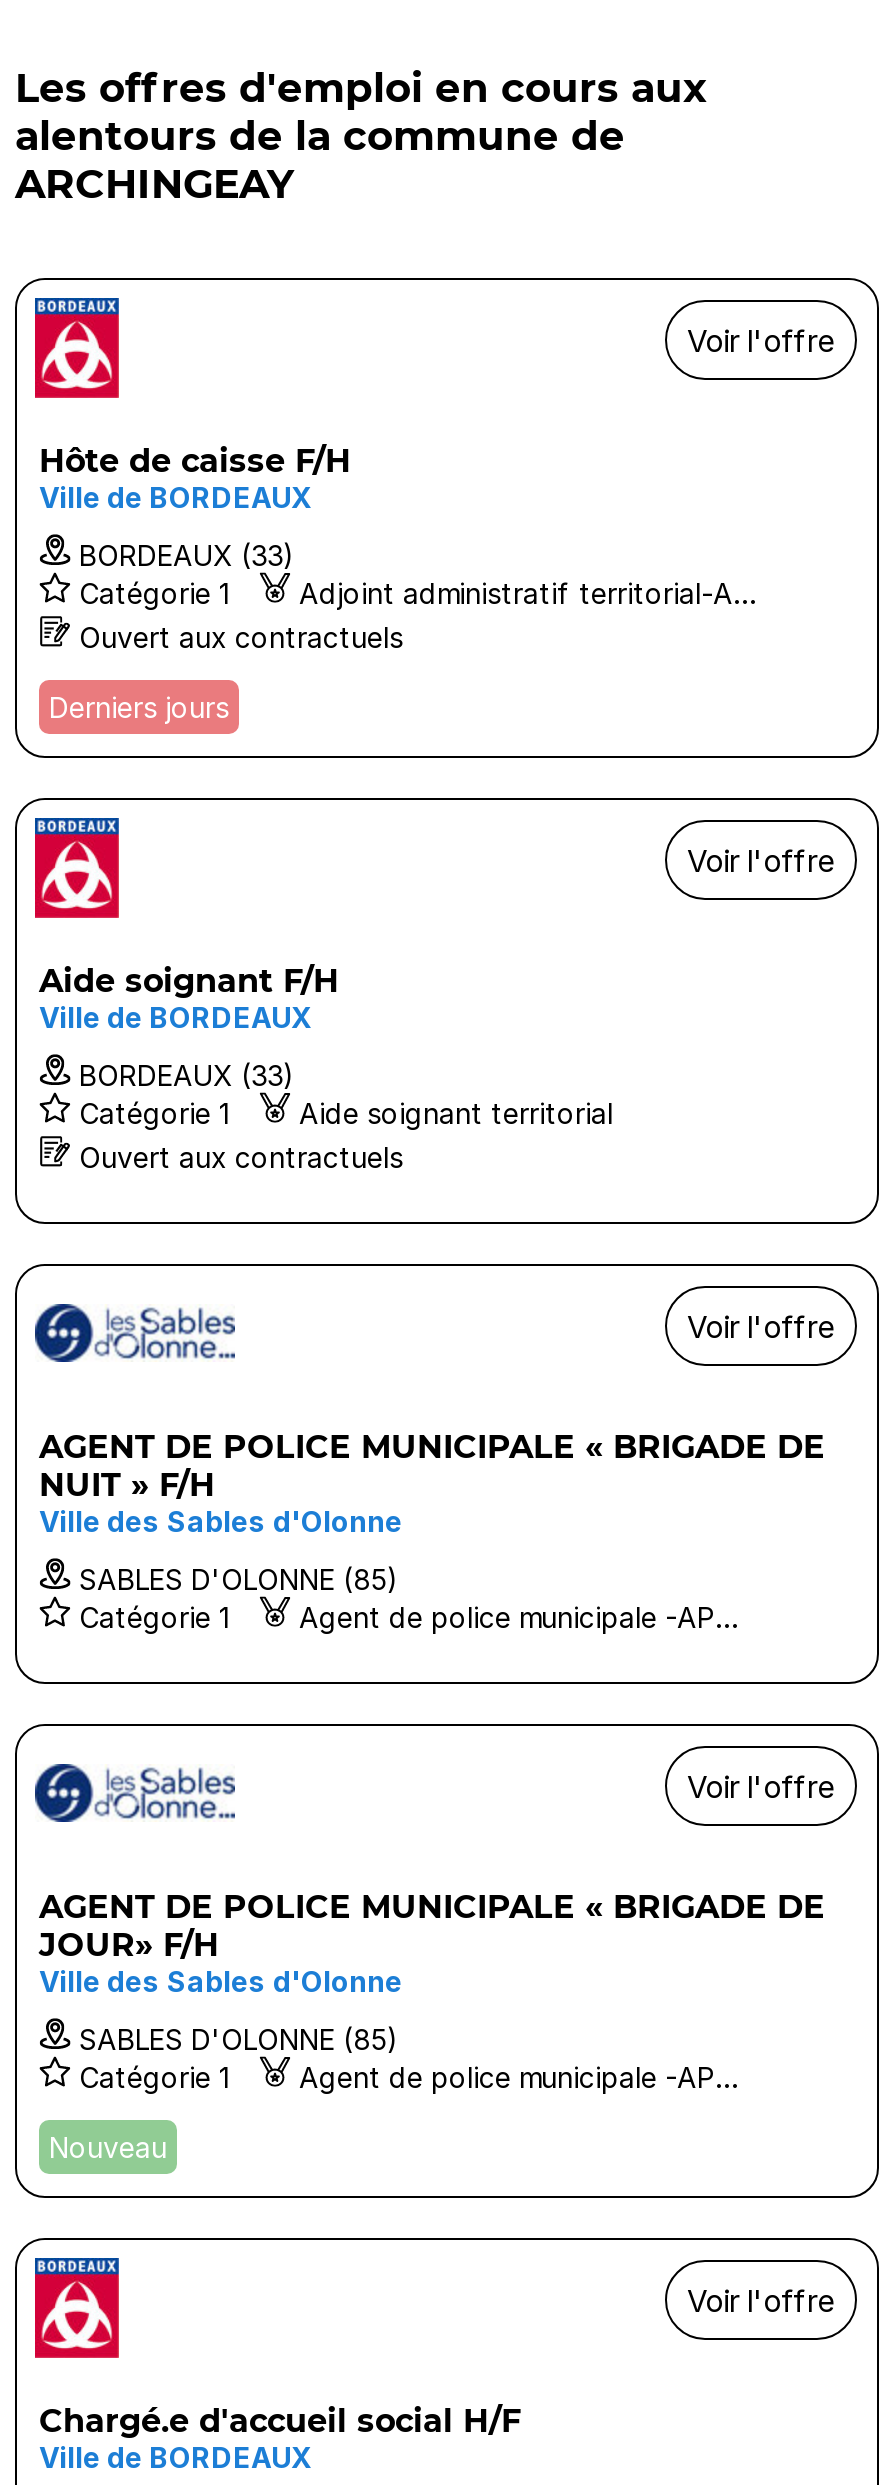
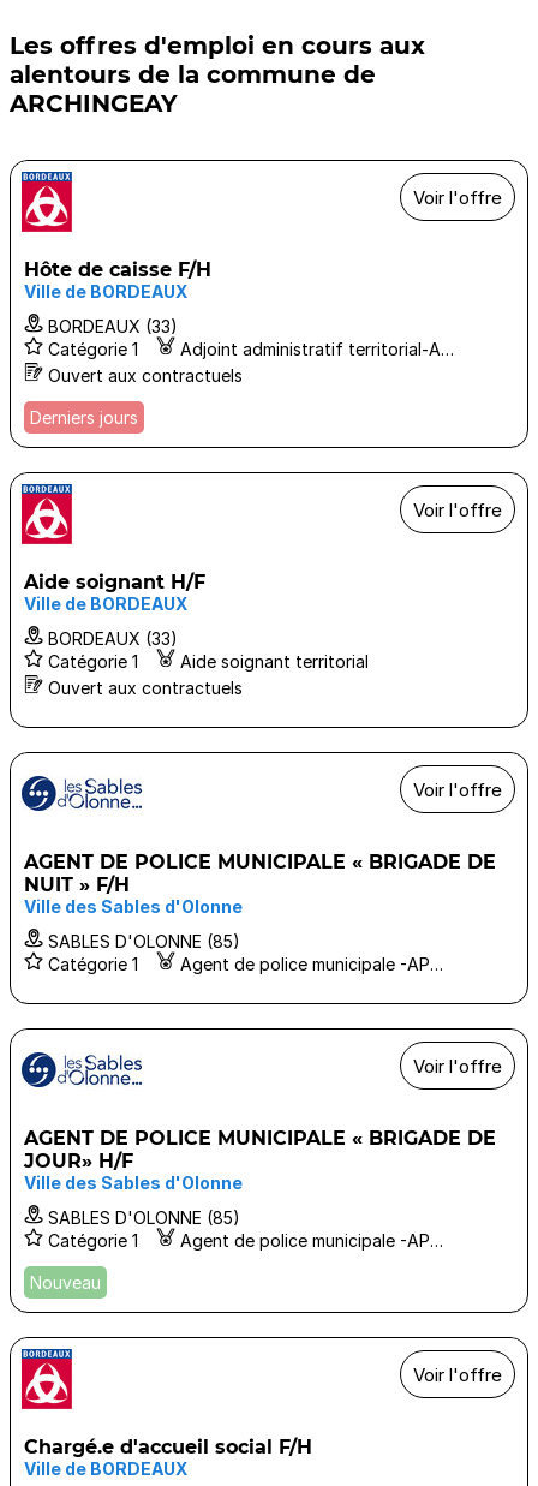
- Aide soignant F/H
+ Aide soignant H/F

- JOUR» F/H
+ JOUR» H/F

- Chargé.e d'accueil social H/F
+ Chargé.e d'accueil social F/H
